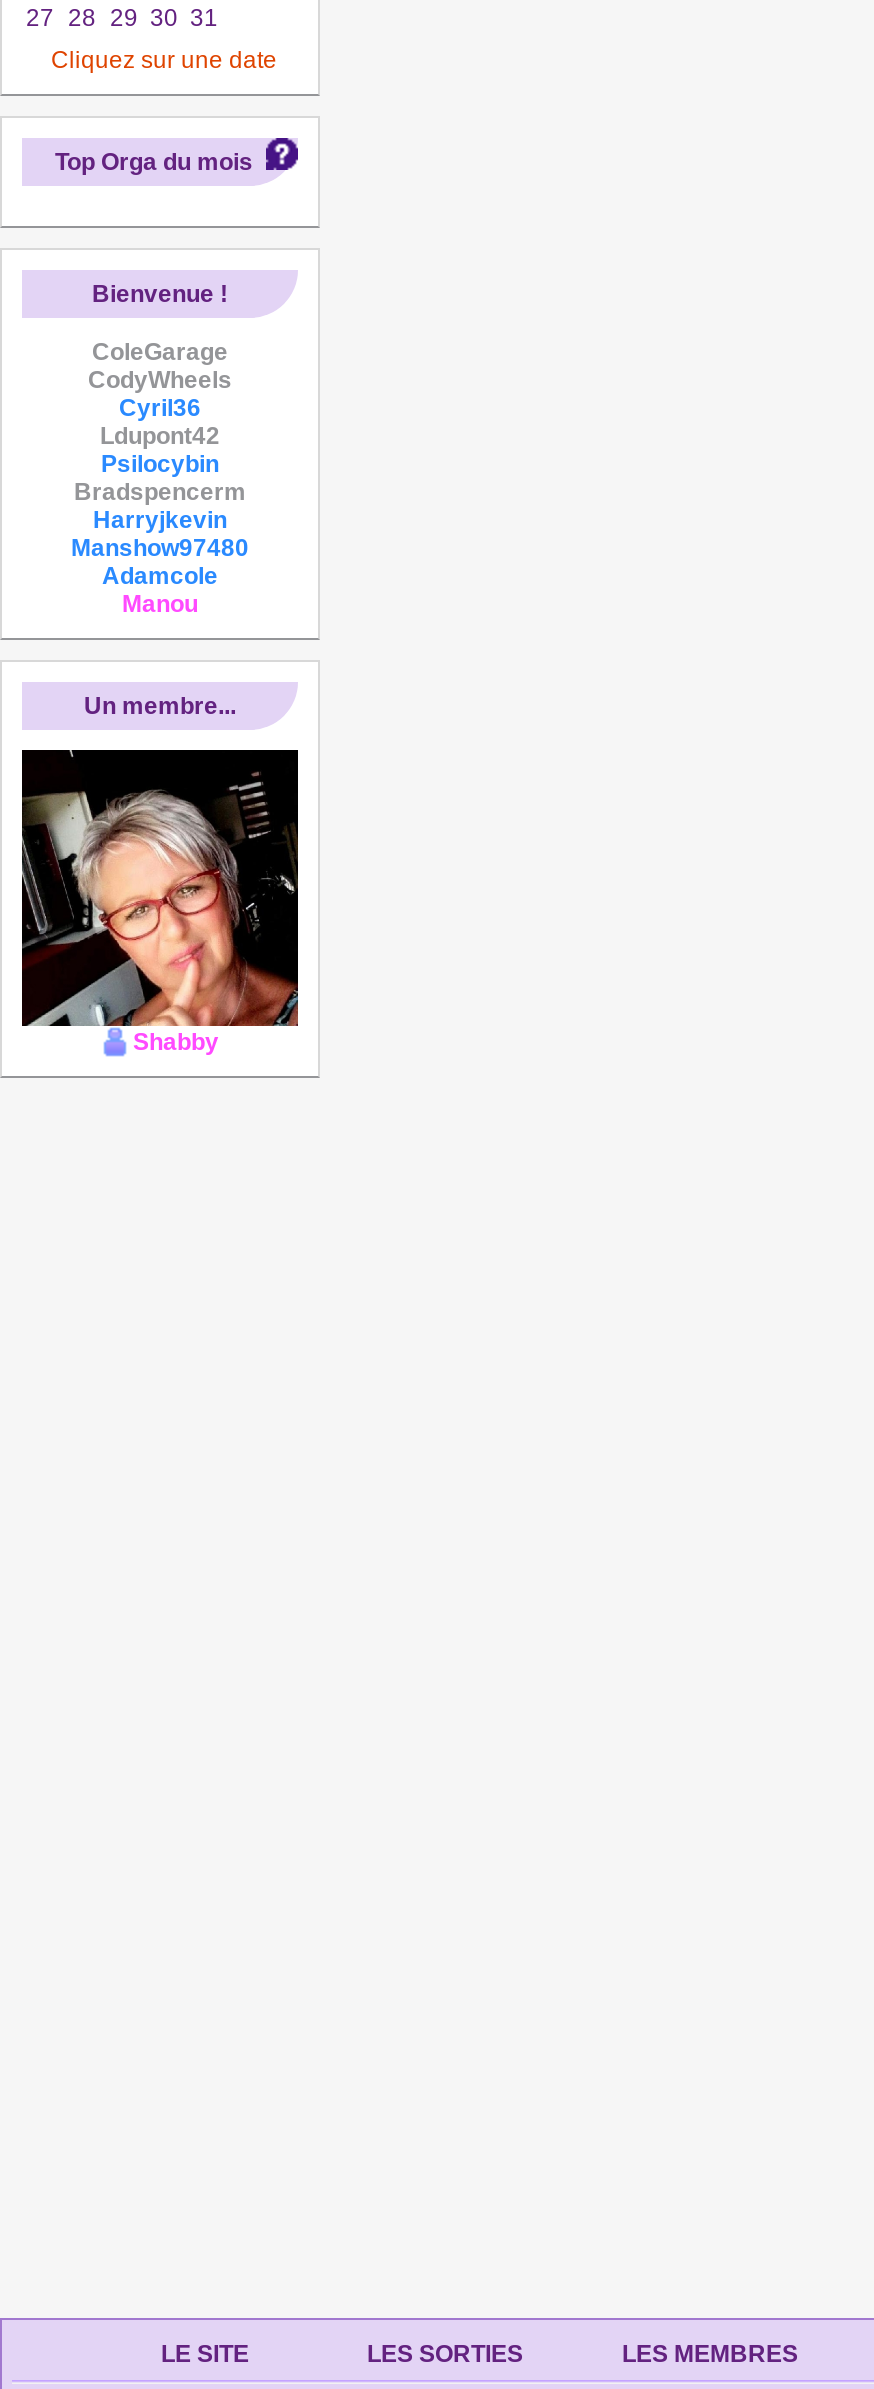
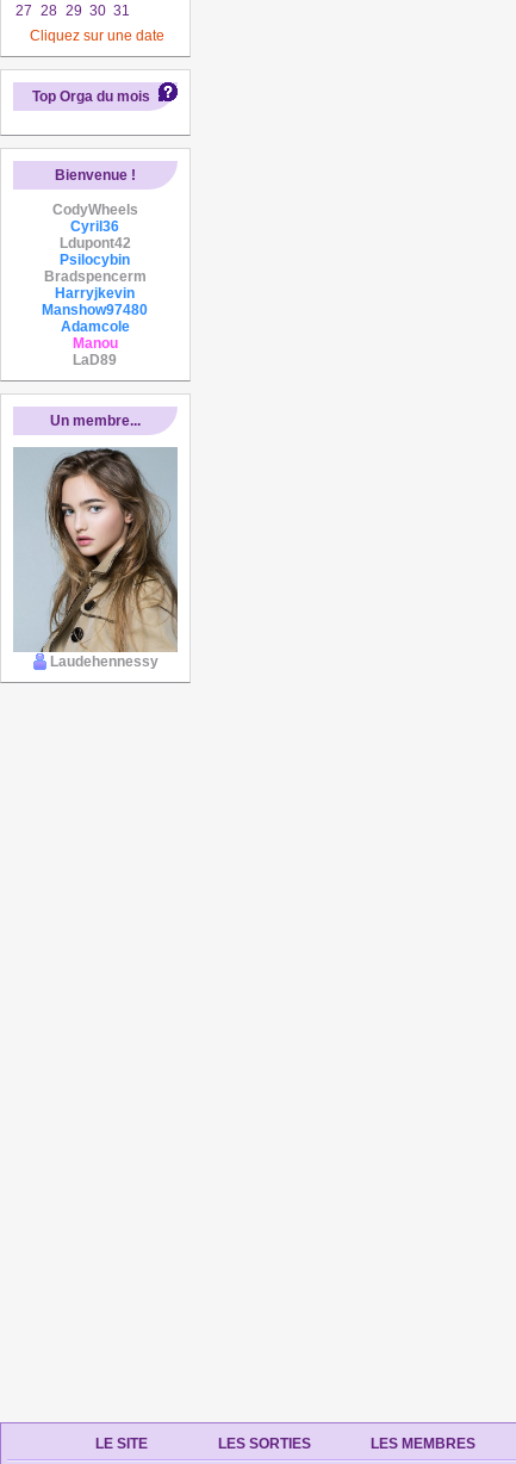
- ColeGarage

+ LaD89

- [image]
- Shabby
+ [image]
+ Laudehennessy
